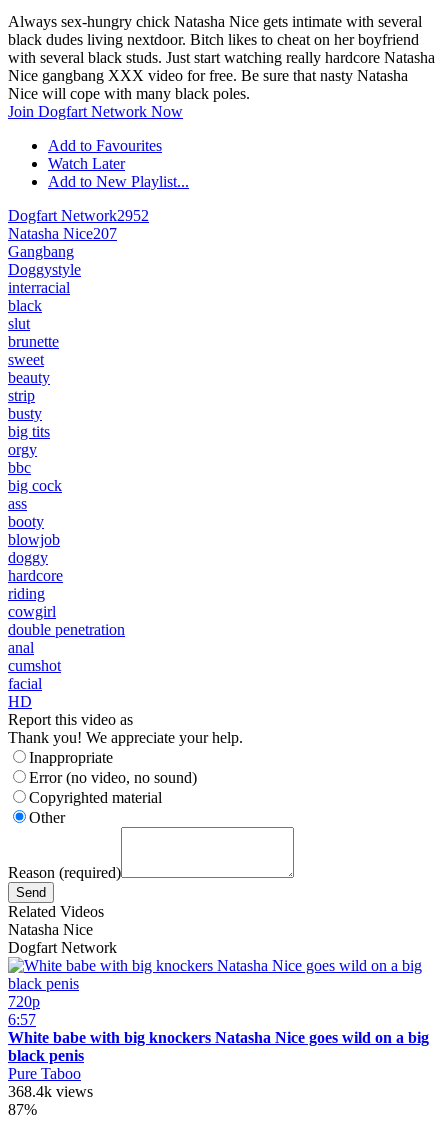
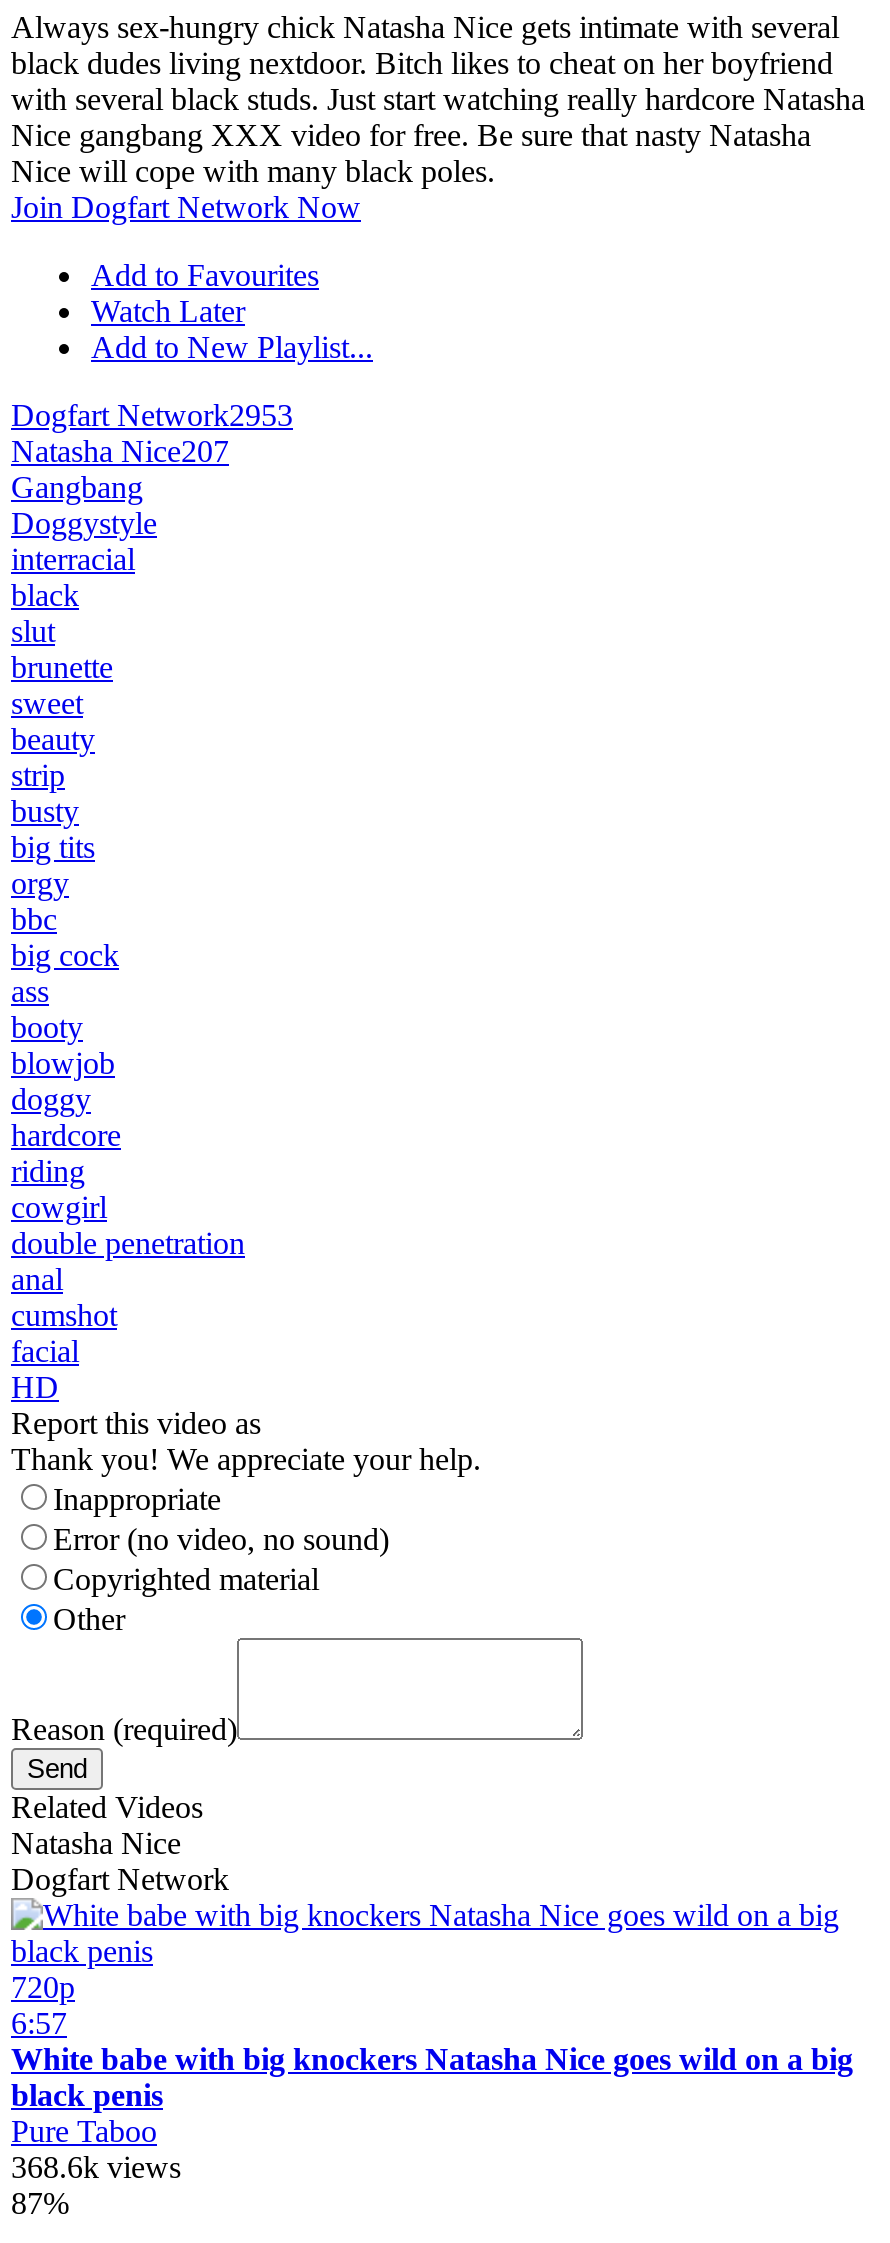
- Dogfart Network2952
+ Dogfart Network2953

- 368.4k views
+ 368.6k views
